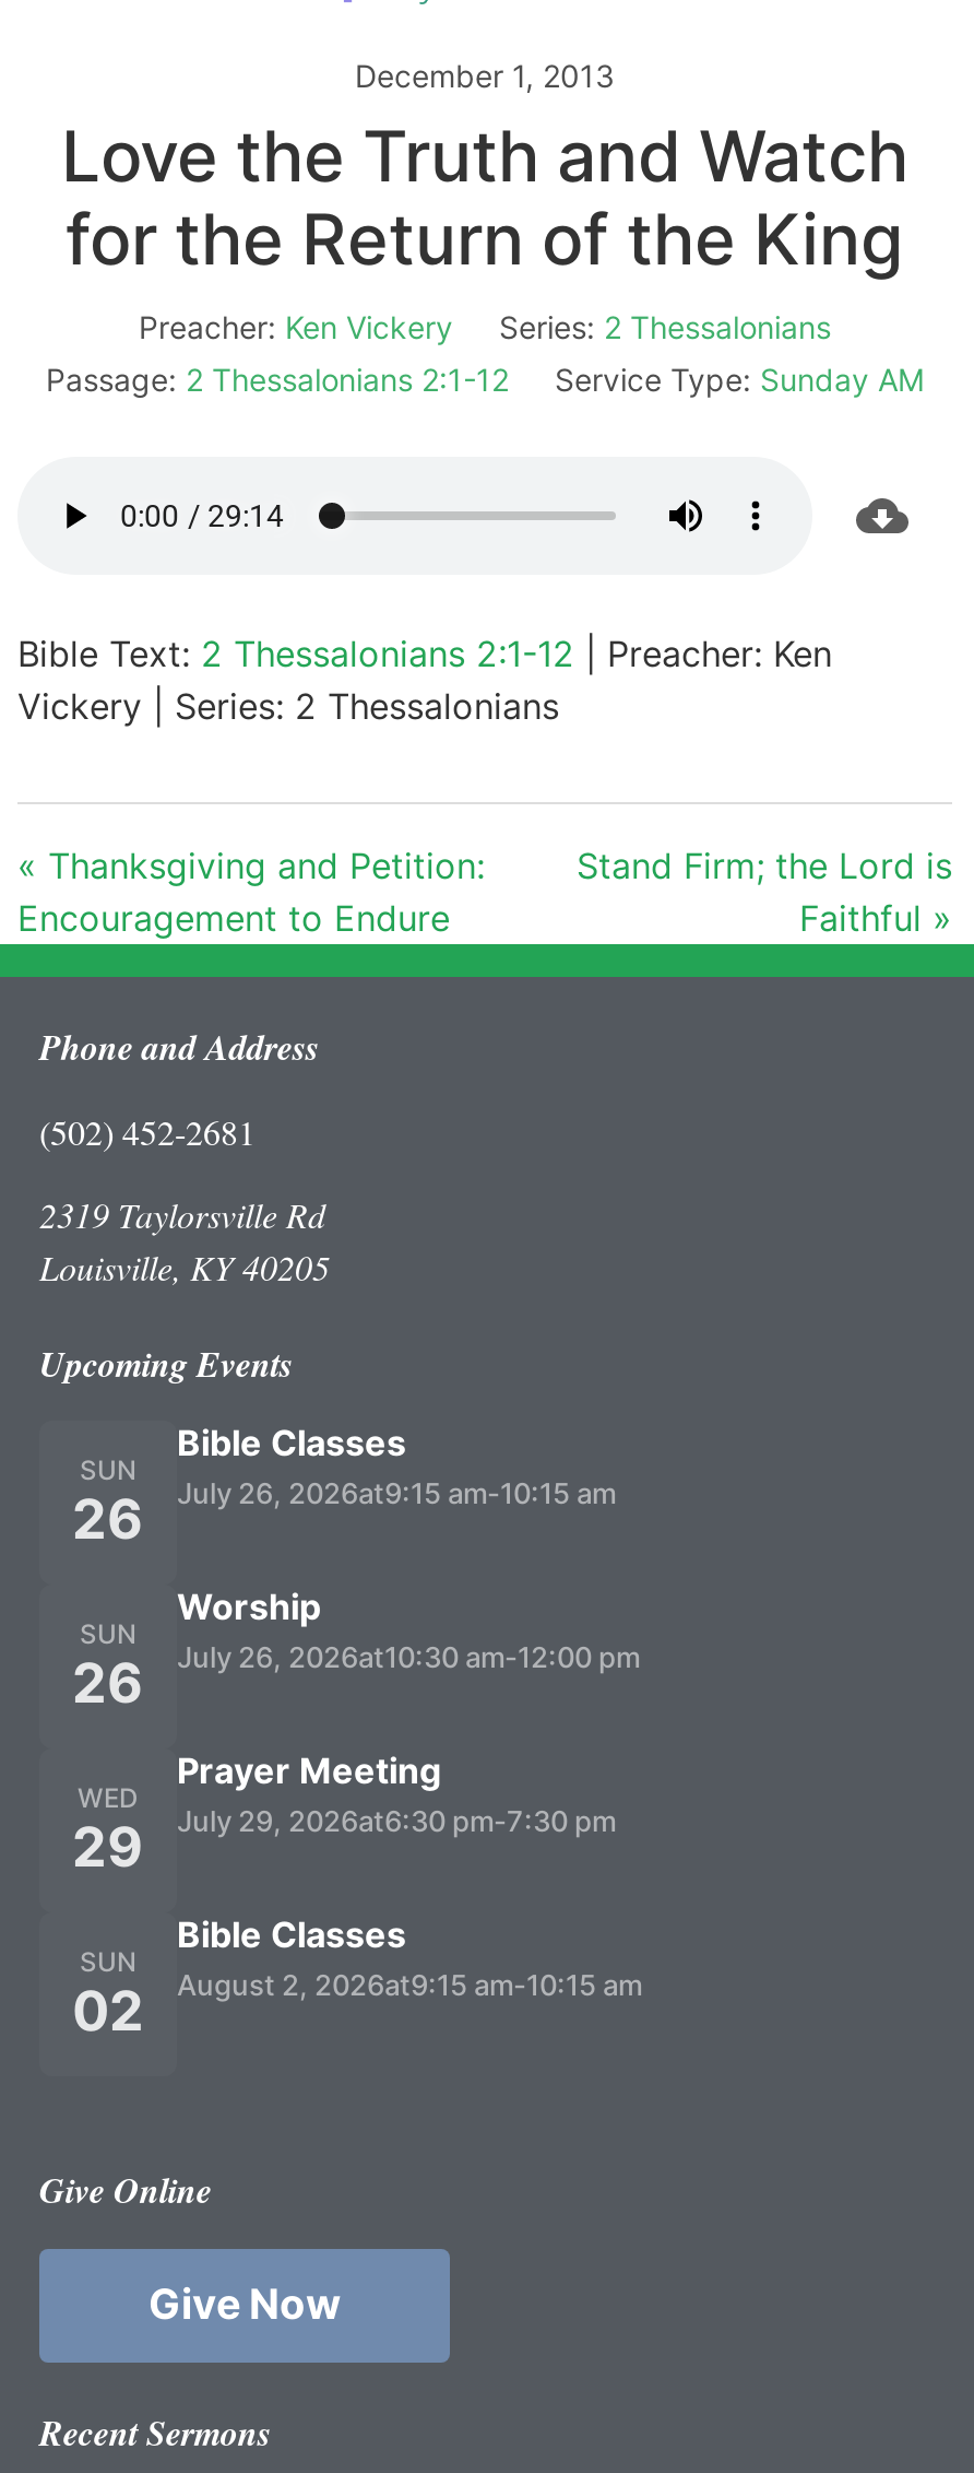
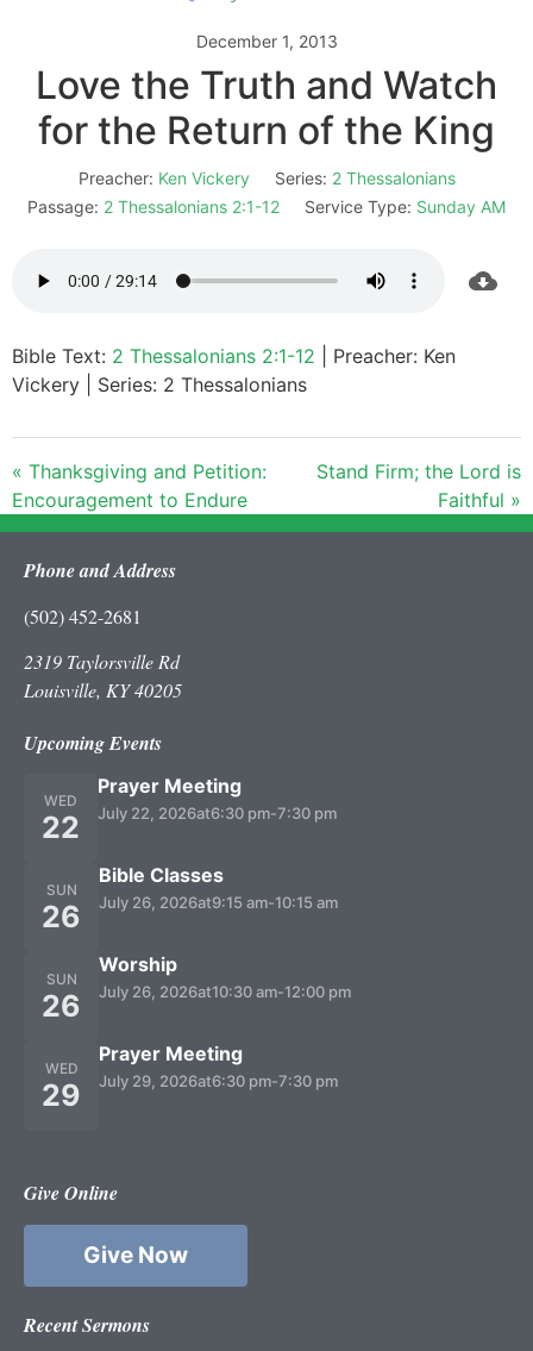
+ WED
+ 22

+ Prayer Meeting
+ July 22, 2026at6:30 pm-7:30 pm

moved down: SUN | 26 | Bible Classes | ... | Prayer Meeting | July 29, 2026at6:30 pm-7:30 pm

- Bible Classes
- August 2, 2026at9:15 am-10:15 am

- SUN
- 02
